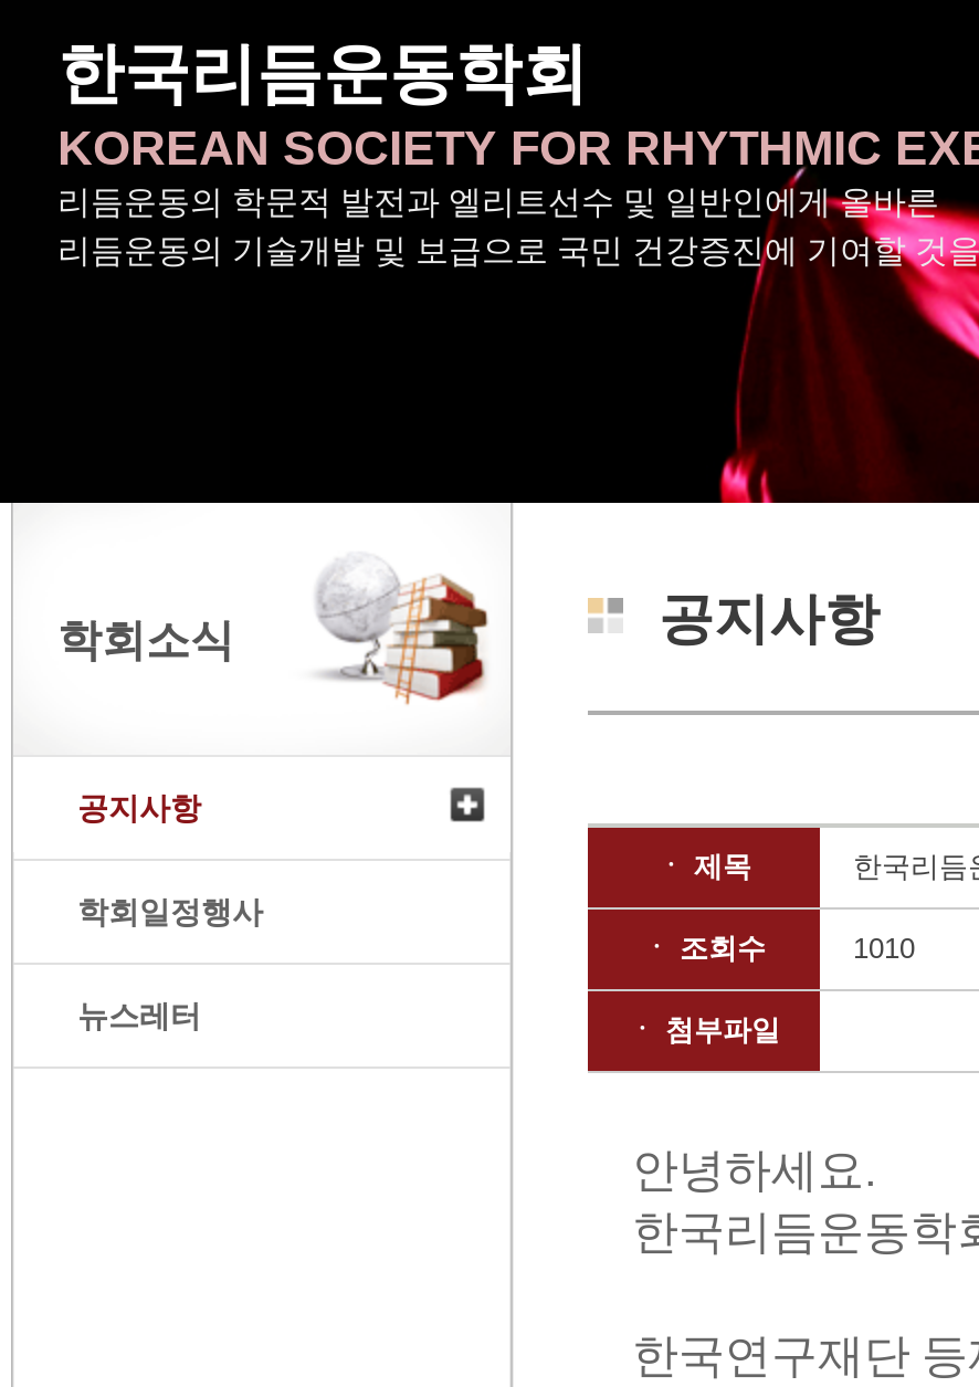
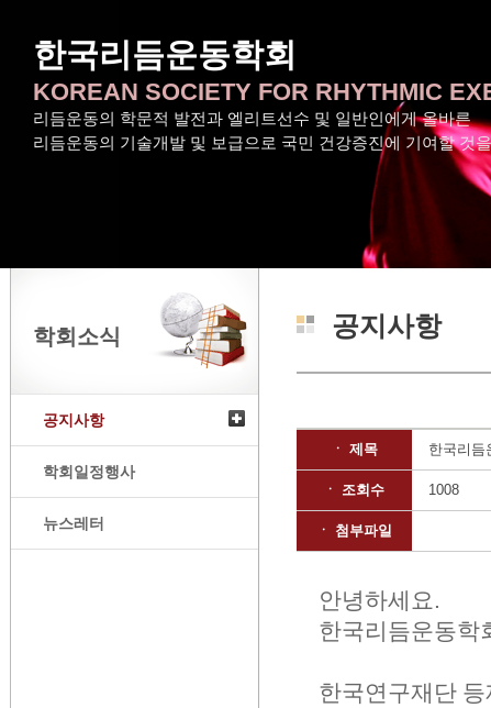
- 1010
+ 1008
